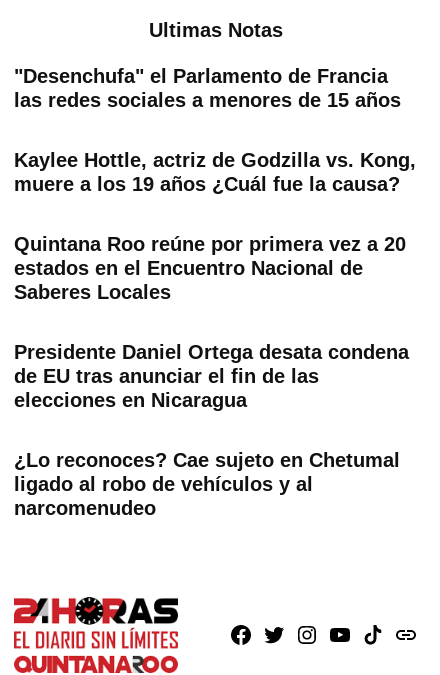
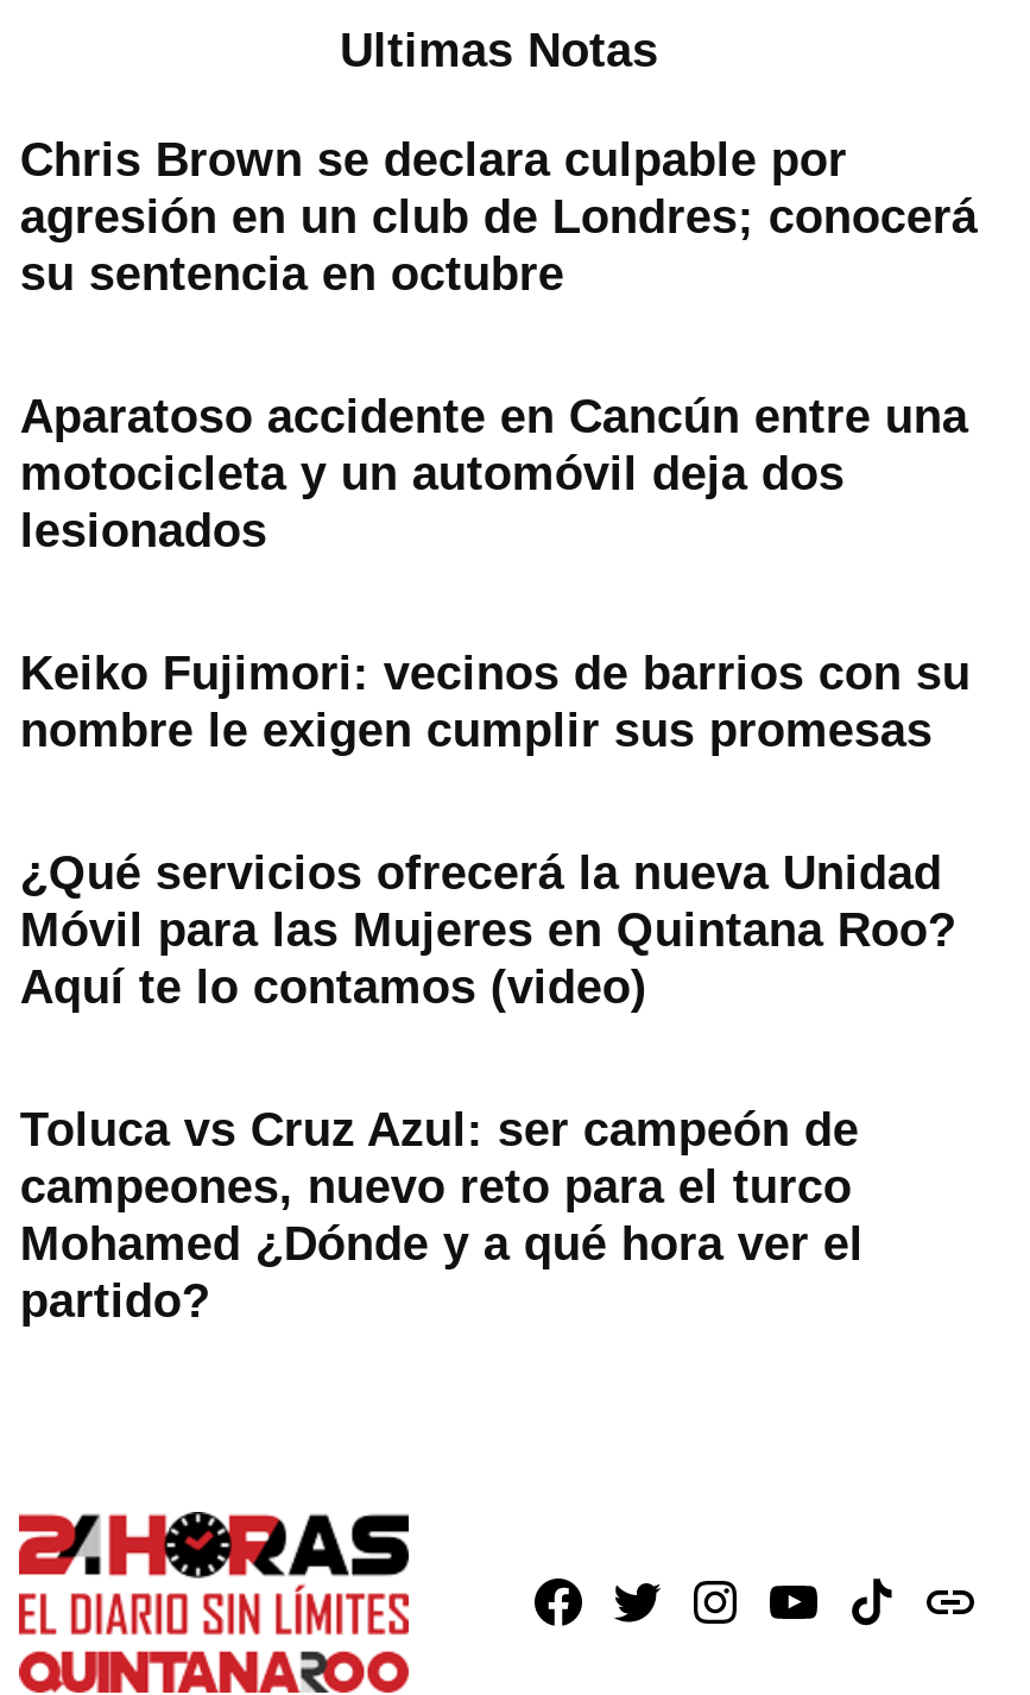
- "Desenchufa" el Parlamento de Francia
- las redes sociales a menores de 15 años
+ Chris Brown se declara culpable por
+ agresión en un club de Londres; conocerá
+ su sentencia en octubre

- Kaylee Hottle, actriz de Godzilla vs. Kong,
- muere a los 19 años ¿Cuál fue la causa?
+ Aparatoso accidente en Cancún entre una
+ motocicleta y un automóvil deja dos
+ lesionados

- Quintana Roo reúne por primera vez a 20
- estados en el Encuentro Nacional de
- Saberes Locales
+ Keiko Fujimori: vecinos de barrios con su
+ nombre le exigen cumplir sus promesas

- Presidente Daniel Ortega desata condena
- de EU tras anunciar el fin de las
- elecciones en Nicaragua
+ ¿Qué servicios ofrecerá la nueva Unidad
+ Móvil para las Mujeres en Quintana Roo?
+ Aquí te lo contamos (video)

- ¿Lo reconoces? Cae sujeto en Chetumal
- ligado al robo de vehículos y al
- narcomenudeo
+ Toluca vs Cruz Azul: ser campeón de
+ campeones, nuevo reto para el turco
+ Mohamed ¿Dónde y a qué hora ver el
+ partido?
